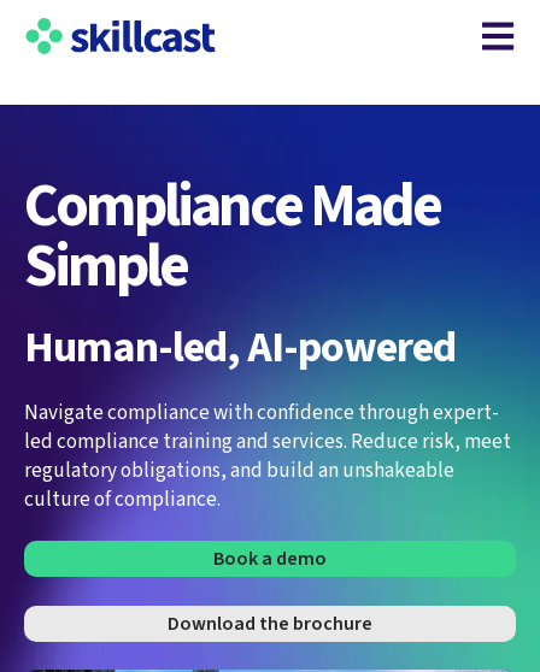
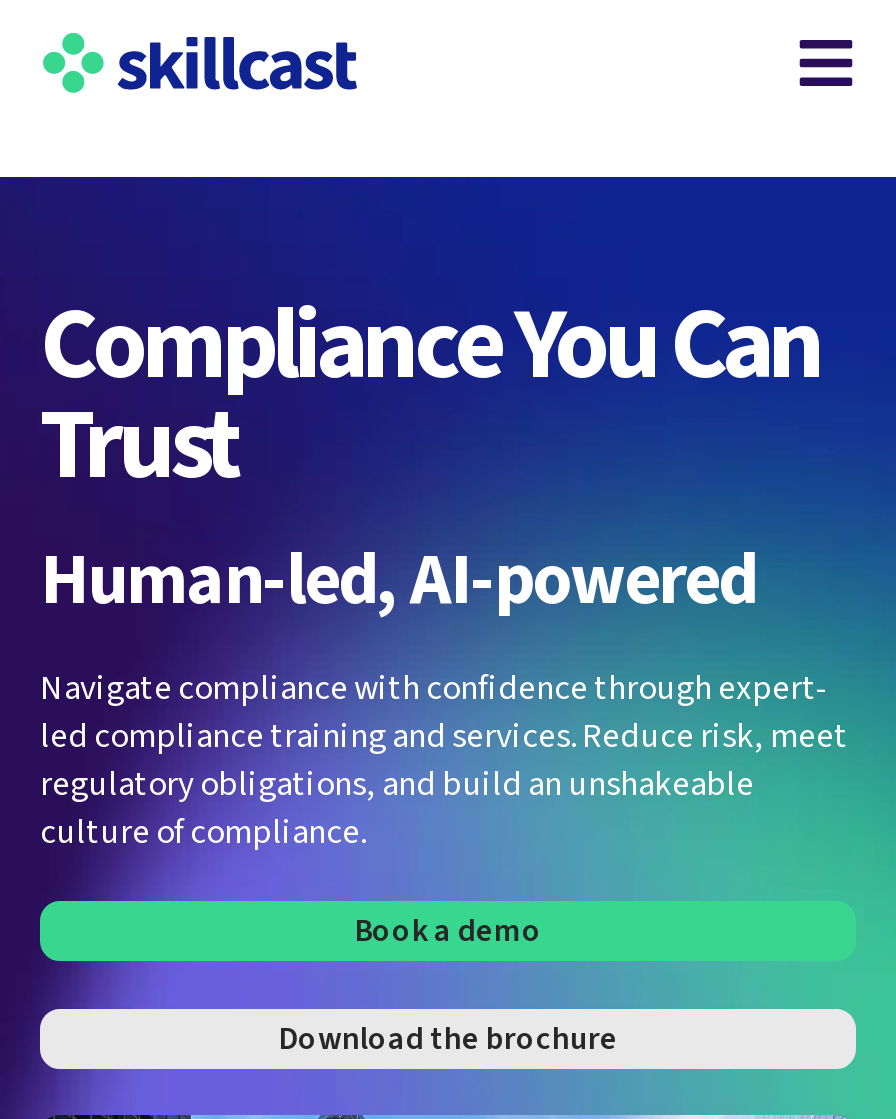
- Compliance Made
- Simple
+ Compliance You Can
+ Trust
